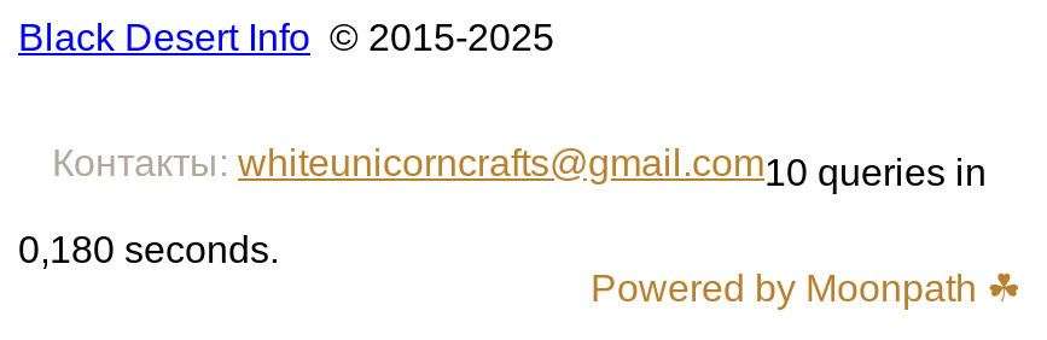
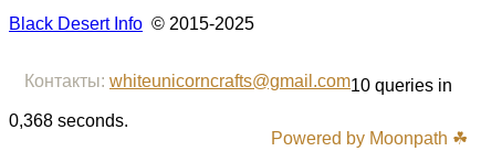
- 0,180 seconds.
+ 0,368 seconds.
